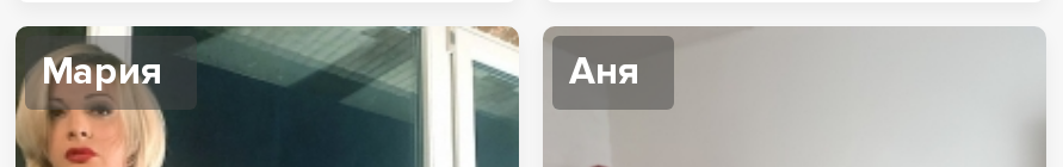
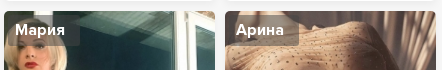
- Аня
+ Арина
